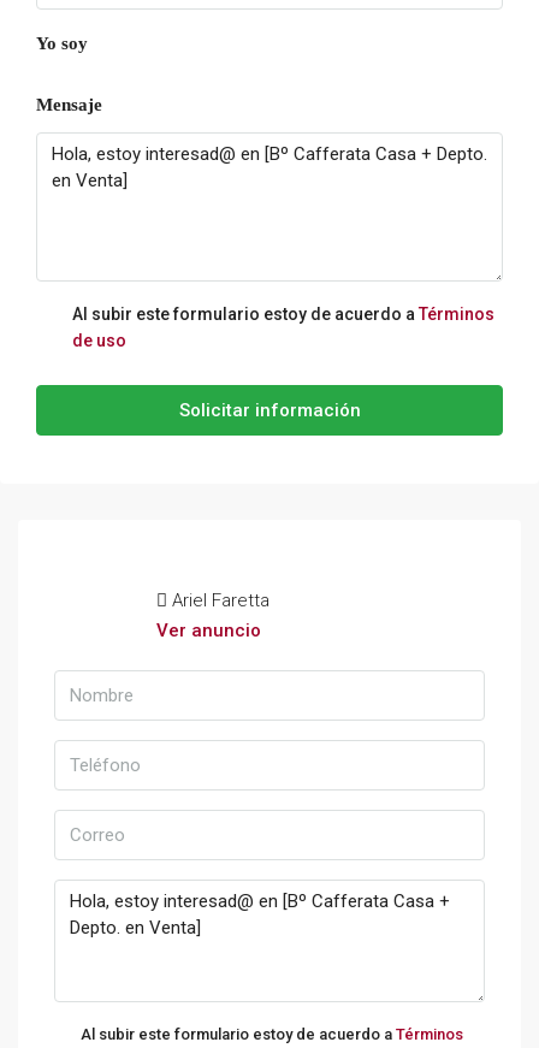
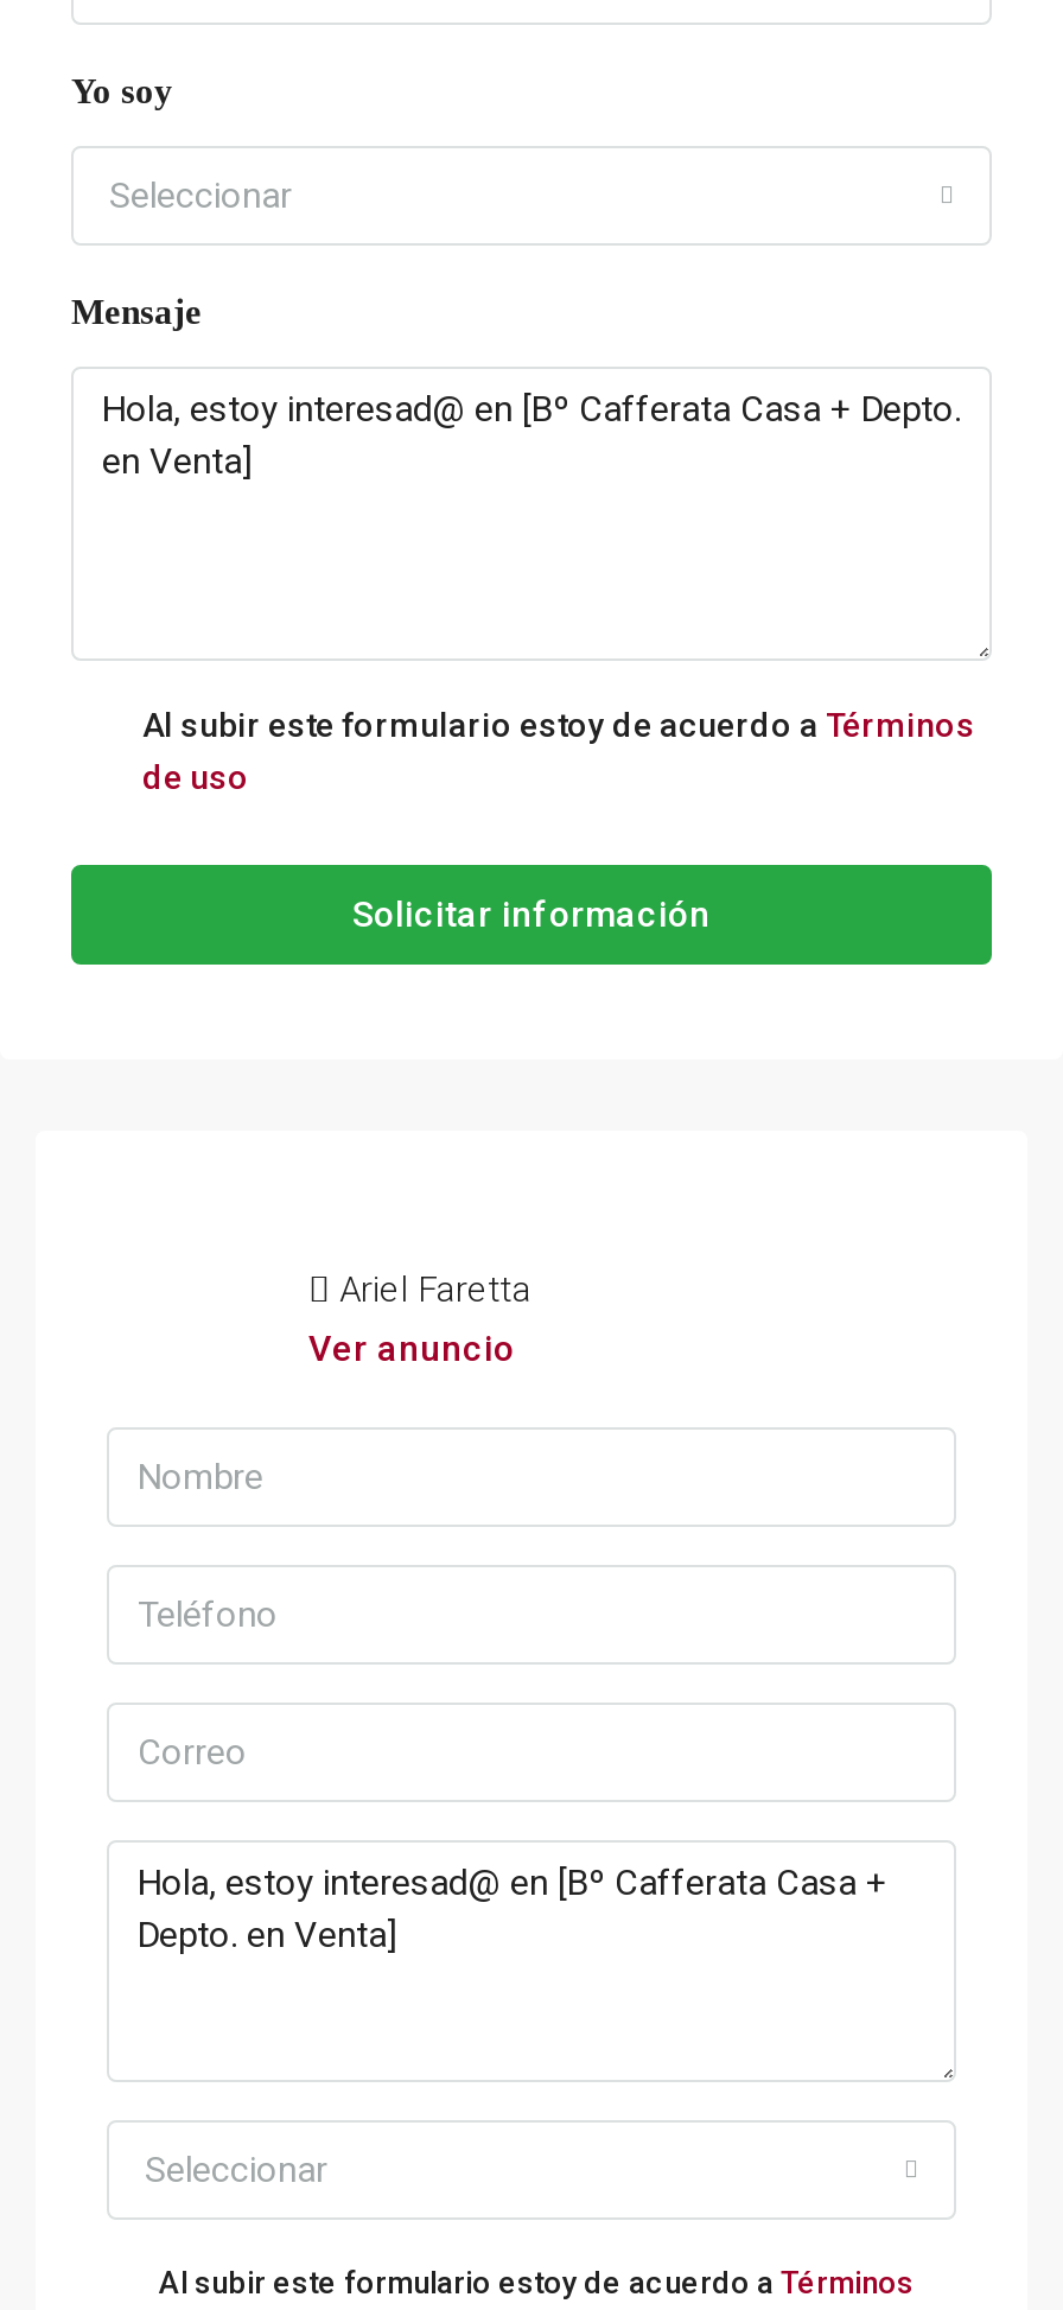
+ Seleccionar

+ Seleccionar
